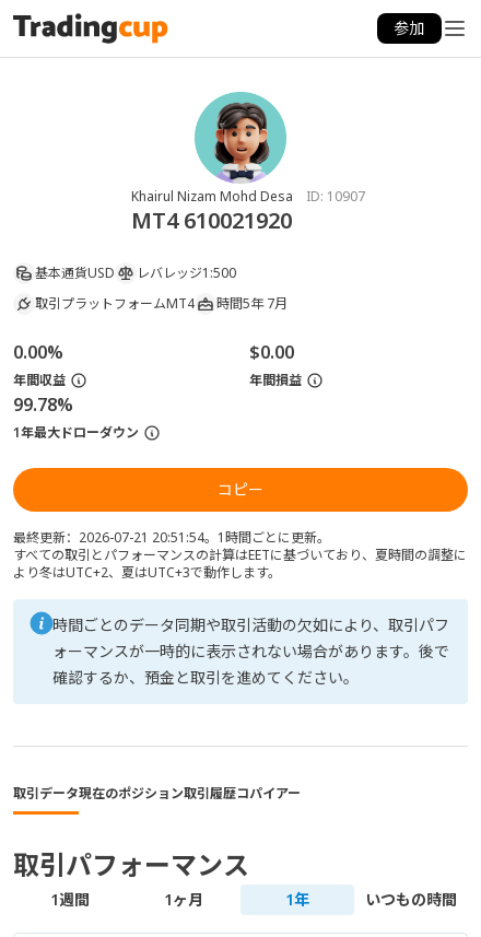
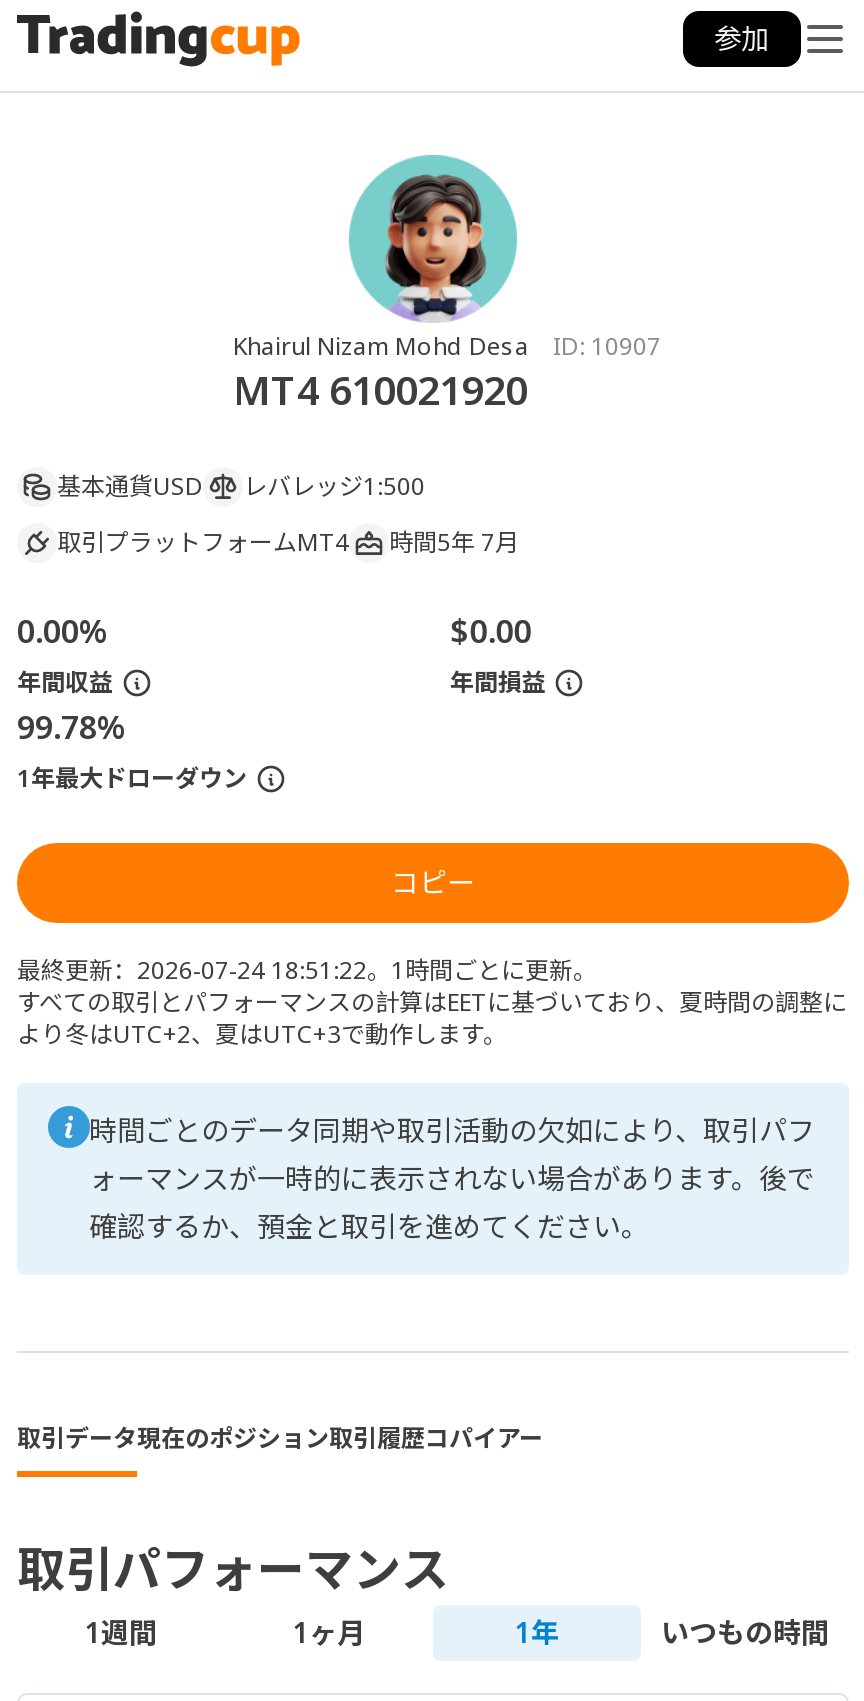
- 最終更新：2026-07-21 20:51:54。1時間ごとに更新。
+ 最終更新：2026-07-24 18:51:22。1時間ごとに更新。
